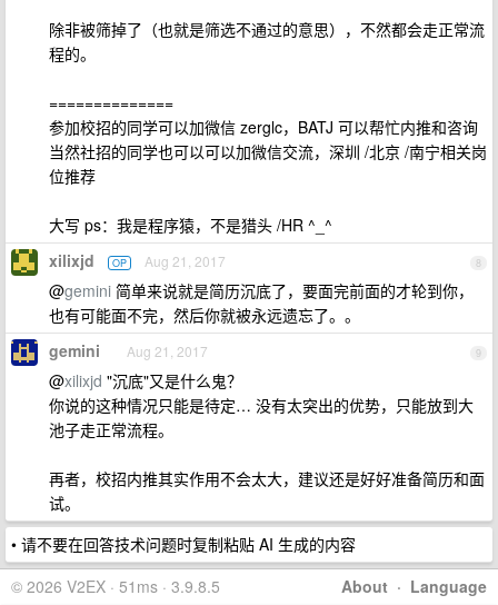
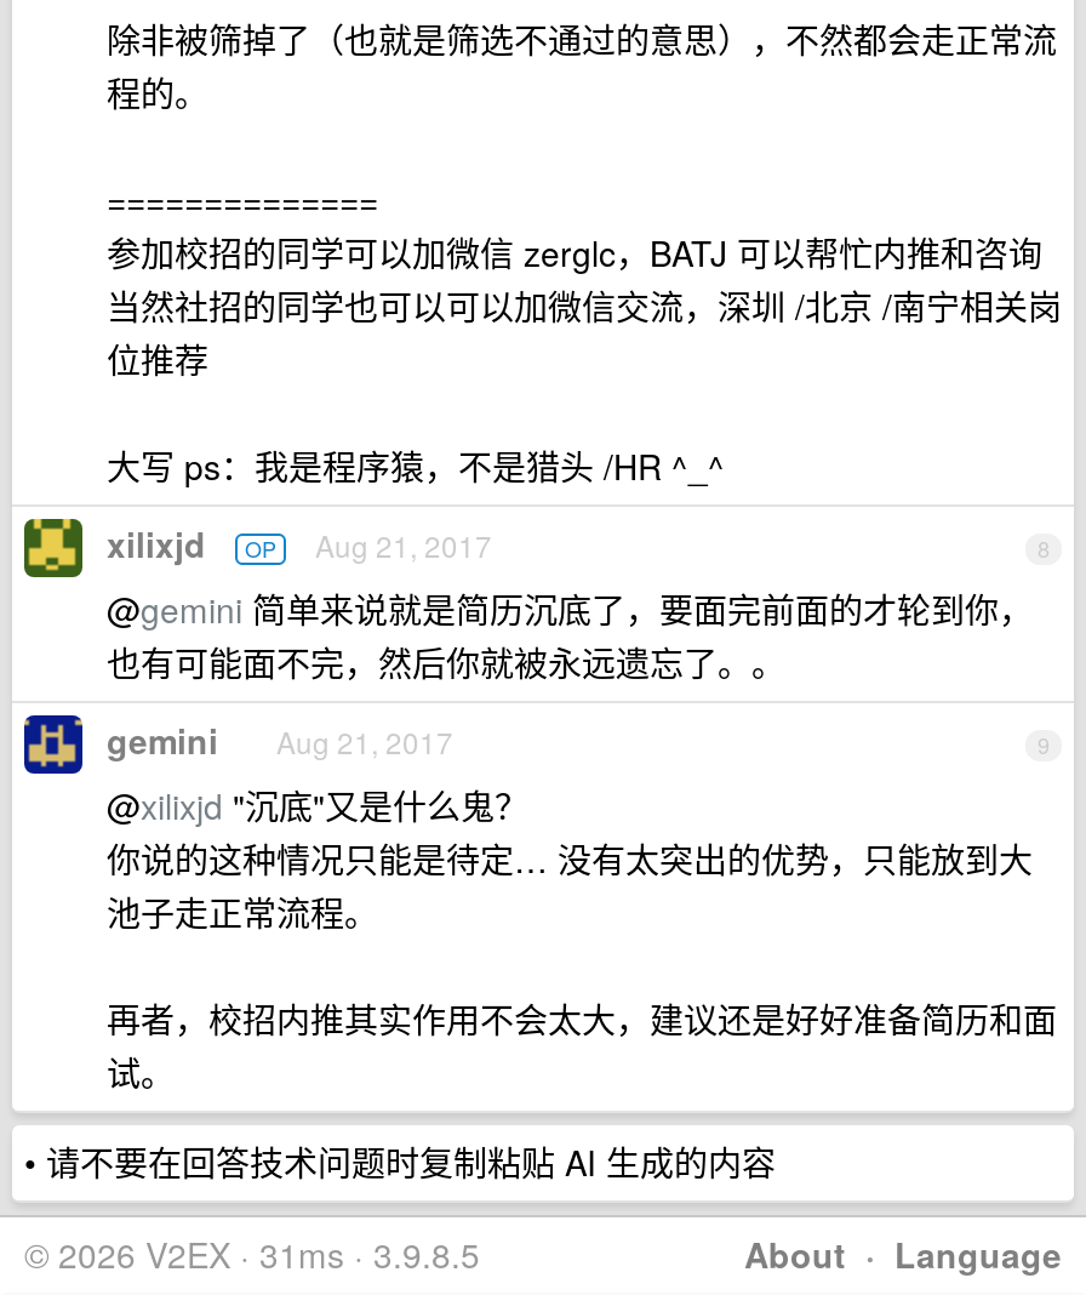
- © 2026 V2EX · 51ms · 3.9.8.5
+ © 2026 V2EX · 31ms · 3.9.8.5
